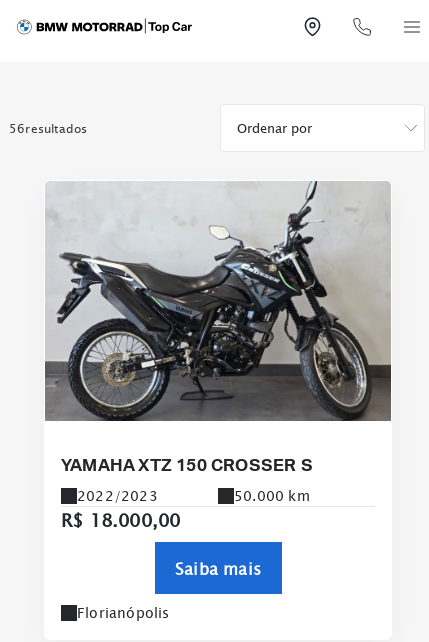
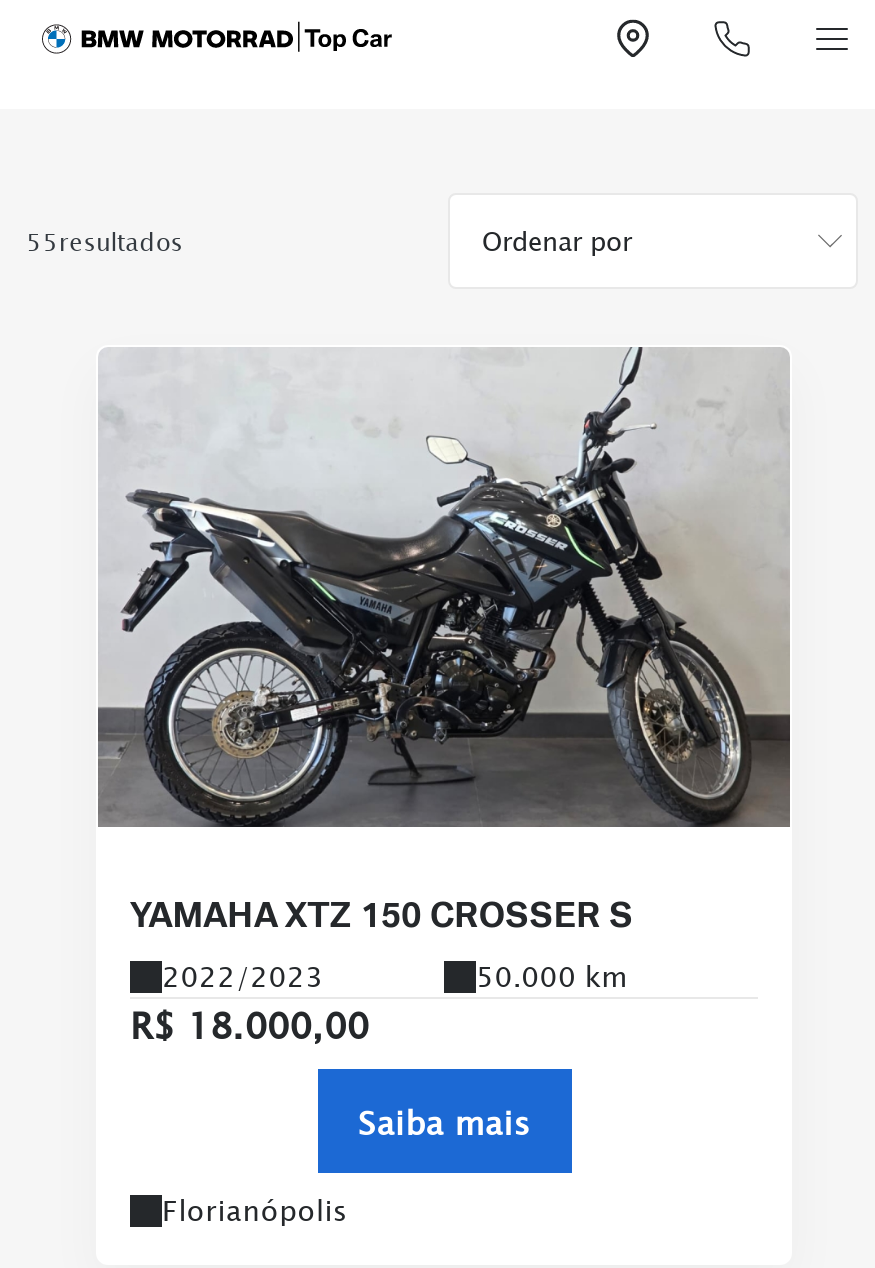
- 56 resultados
+ 55 resultados
